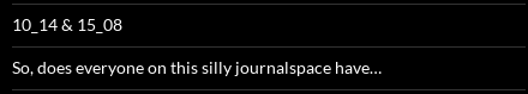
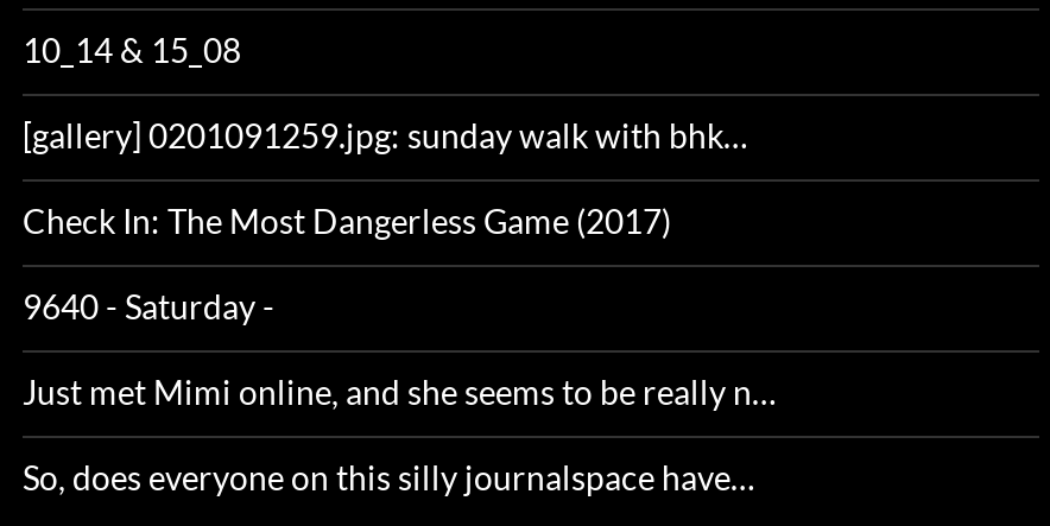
+ [gallery] 0201091259.jpg: sunday walk with bhk…
+ Check In: The Most Dangerless Game (2017)
+ 9640 - Saturday -
+ Just met Mimi online, and she seems to be really n…
